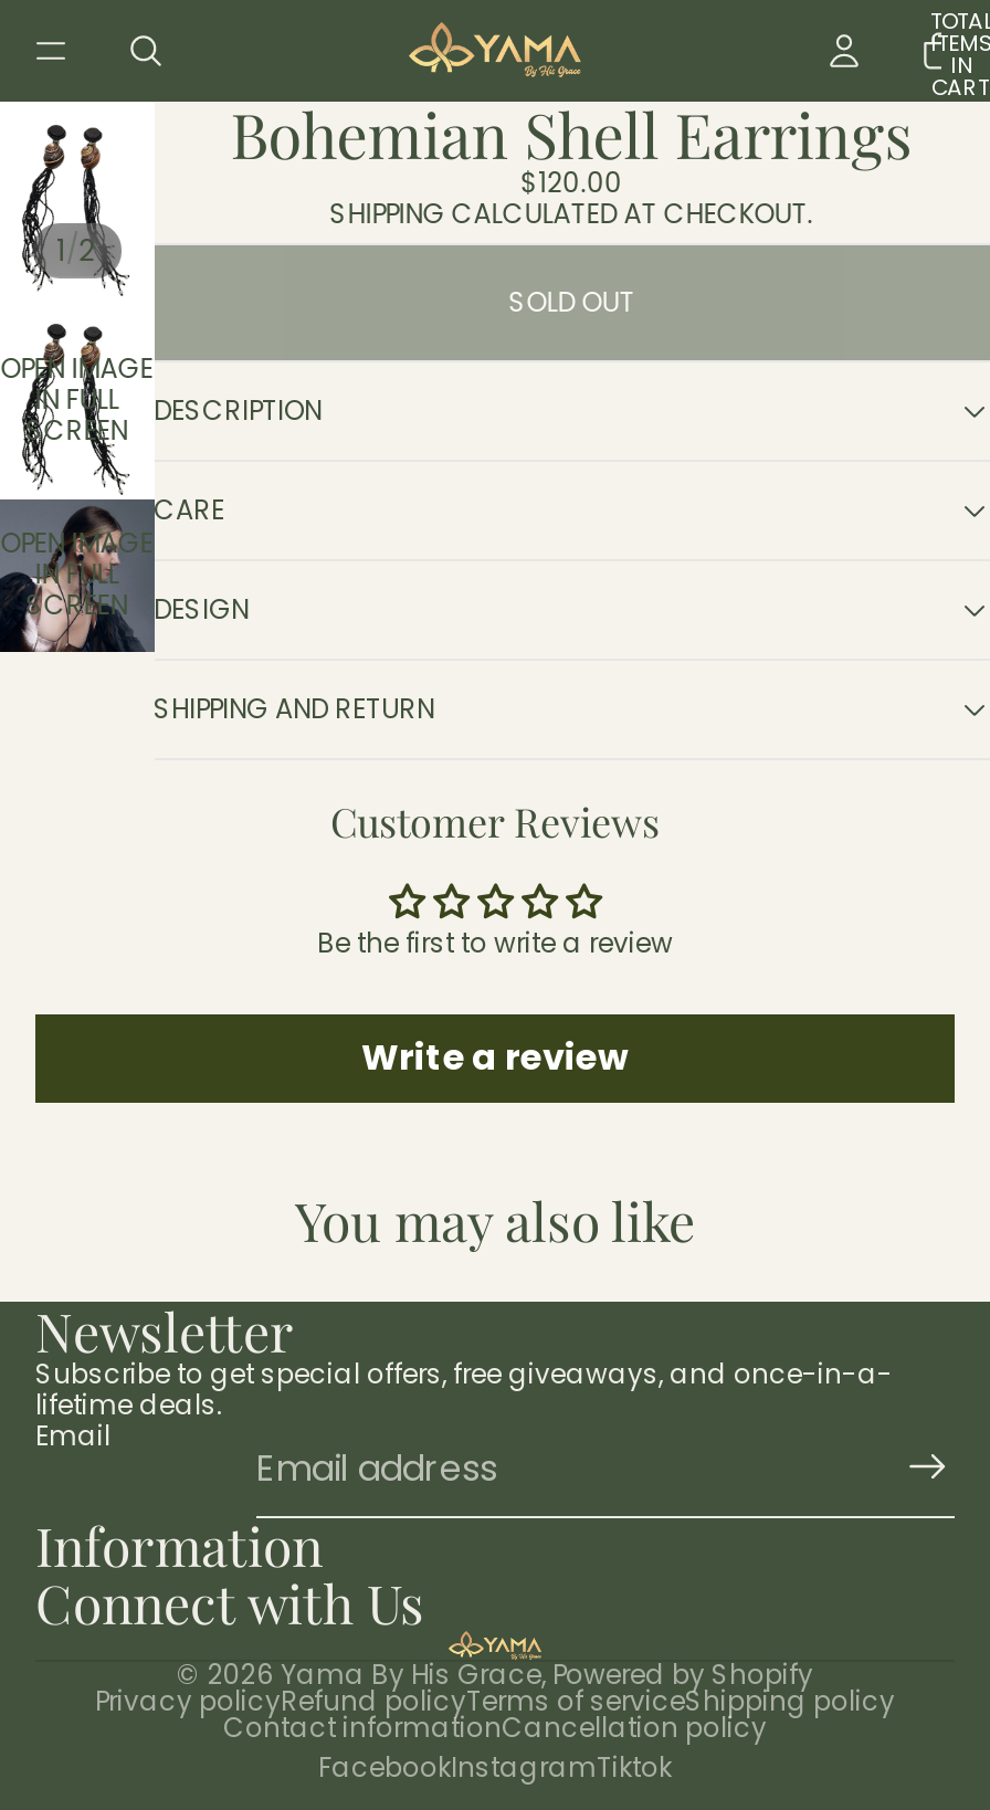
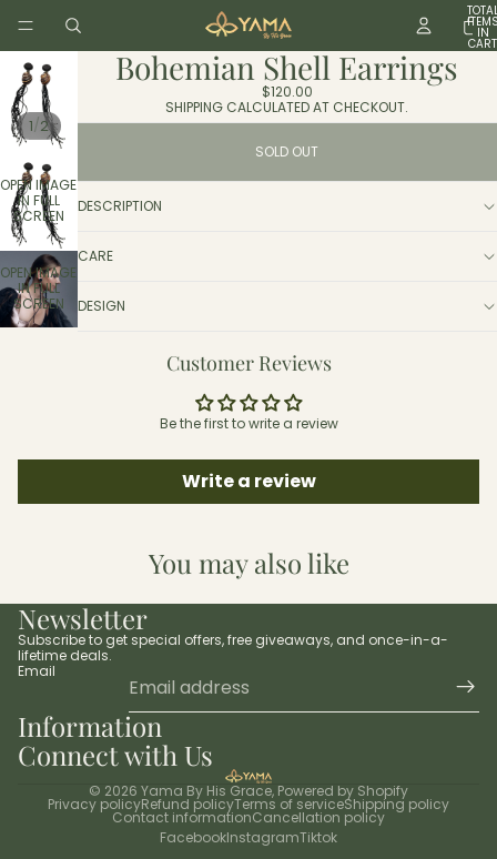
- SHIPPING AND RETURN
